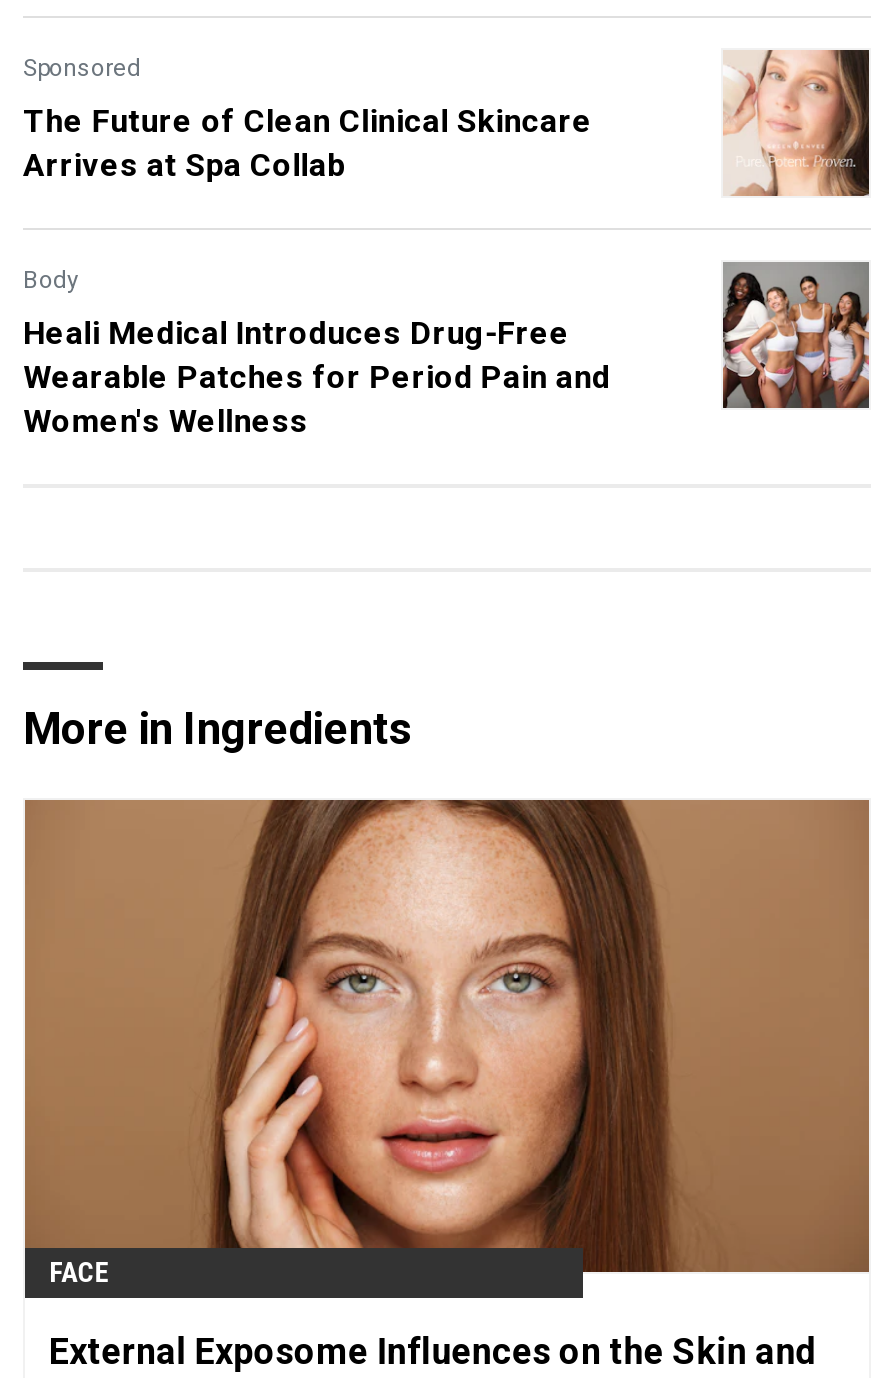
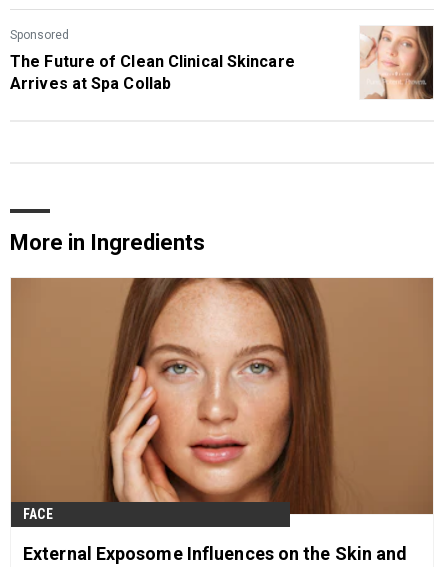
- Body
- Heali Medical Introduces Drug-Free
- Wearable Patches for Period Pain and
- Women's Wellness

- [image]
